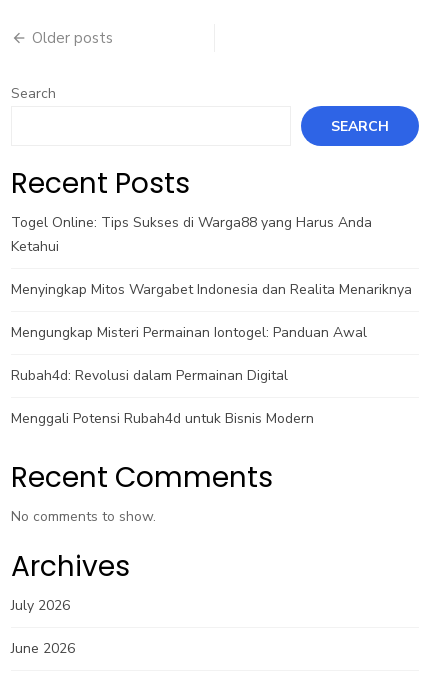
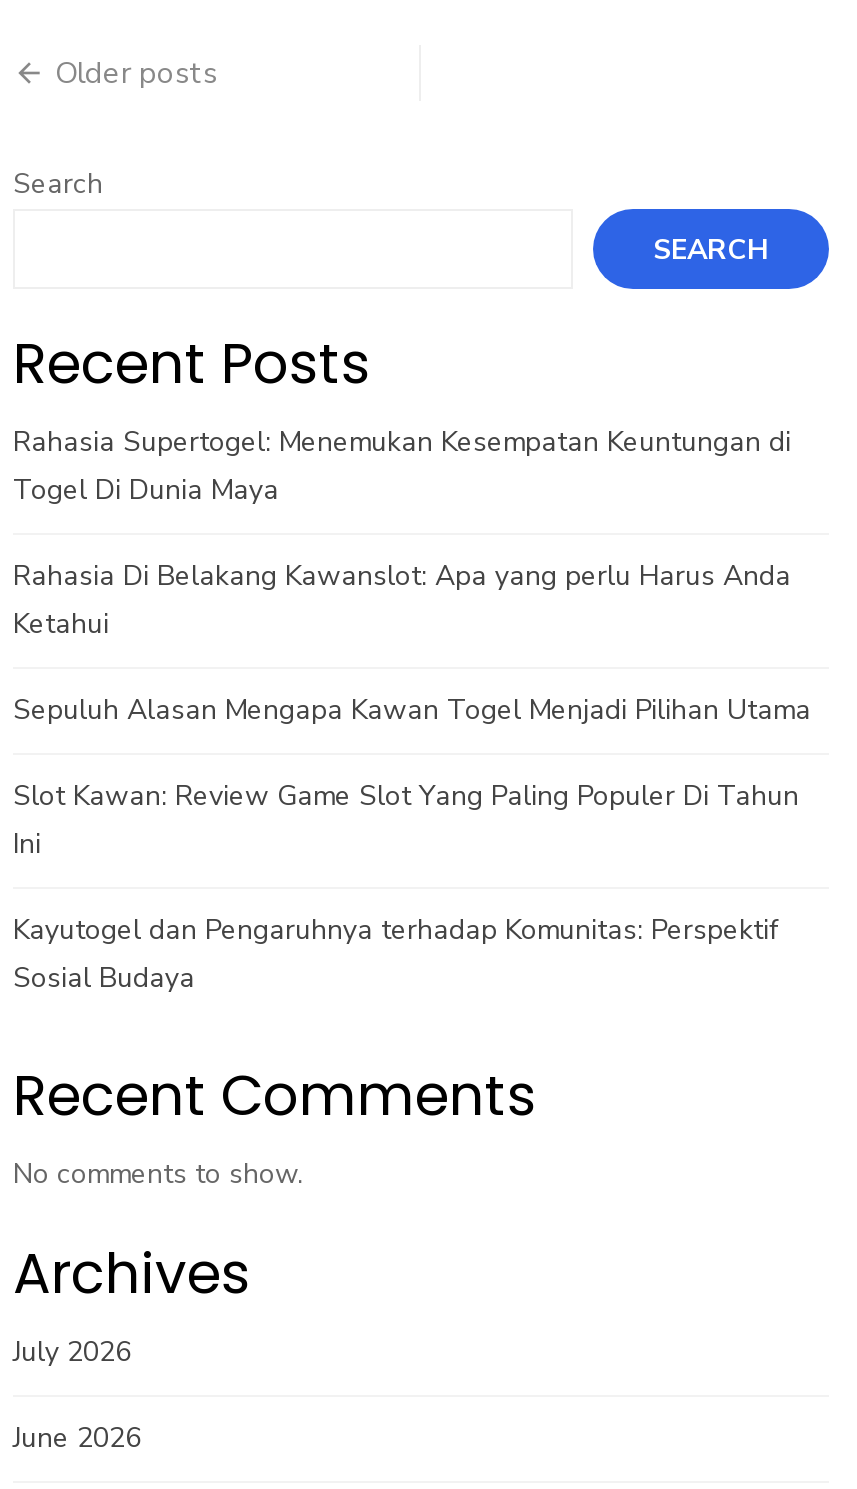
- Togel Online: Tips Sukses di Warga88 yang Harus Anda
+ Rahasia Supertogel: Menemukan Kesempatan Keuntungan di
+ Togel Di Dunia Maya
+ Rahasia Di Belakang Kawanslot: Apa yang perlu Harus Anda

- Menyingkap Mitos Wargabet Indonesia dan Realita Menariknya
- Mengungkap Misteri Permainan Iontogel: Panduan Awal
- Rubah4d: Revolusi dalam Permainan Digital
- Menggali Potensi Rubah4d untuk Bisnis Modern
+ Sepuluh Alasan Mengapa Kawan Togel Menjadi Pilihan Utama
+ Slot Kawan: Review Game Slot Yang Paling Populer Di Tahun
+ Ini
+ Kayutogel dan Pengaruhnya terhadap Komunitas: Perspektif
+ Sosial Budaya
